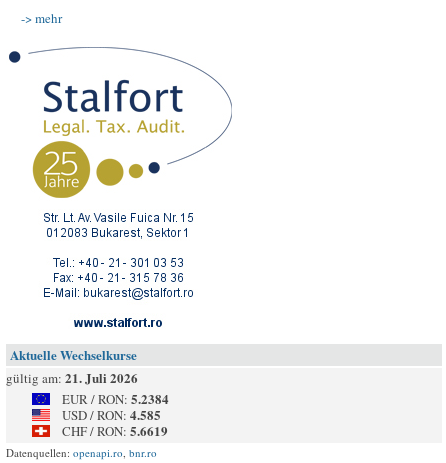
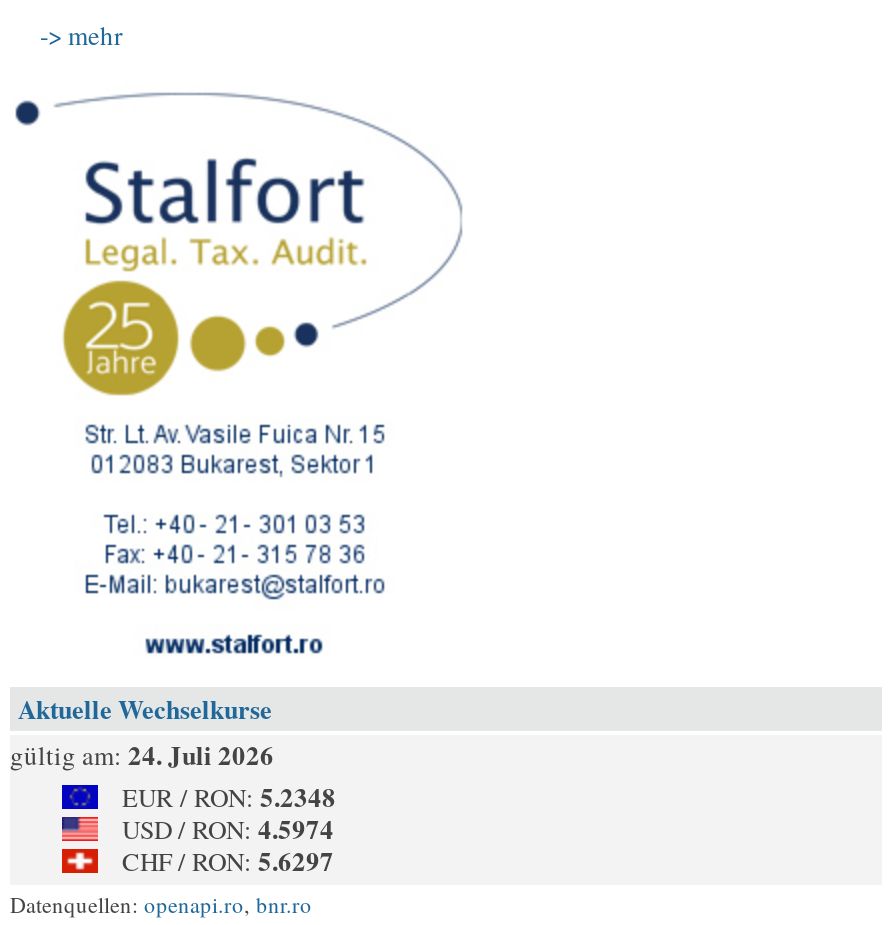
- gültig am: 21. Juli 2026
+ gültig am: 24. Juli 2026

- EUR / RON: 5.2384
+ EUR / RON: 5.2348

- USD / RON: 4.585
+ USD / RON: 4.5974

- CHF / RON: 5.6619
+ CHF / RON: 5.6297
